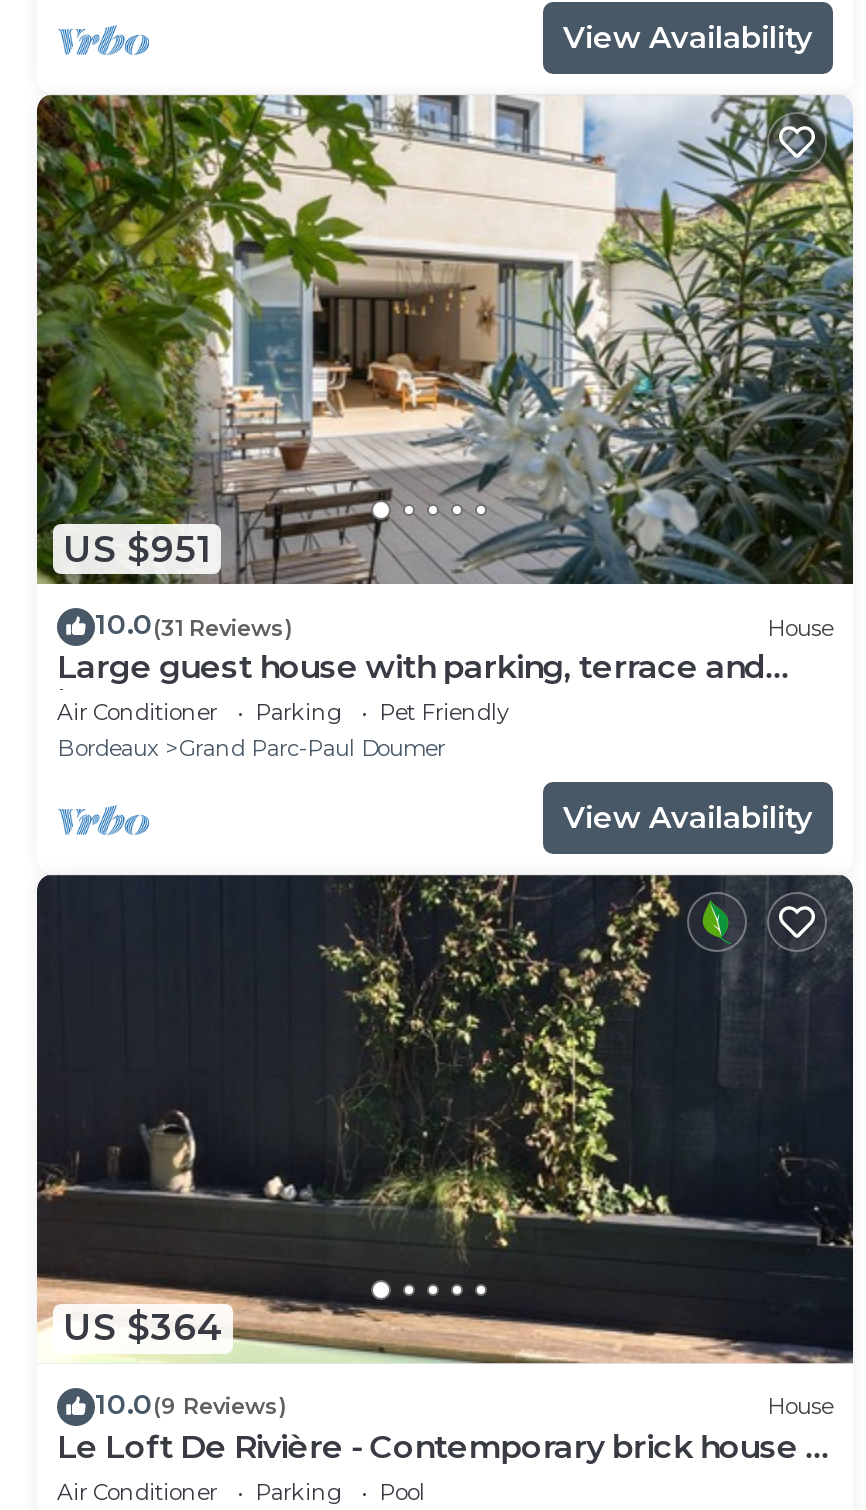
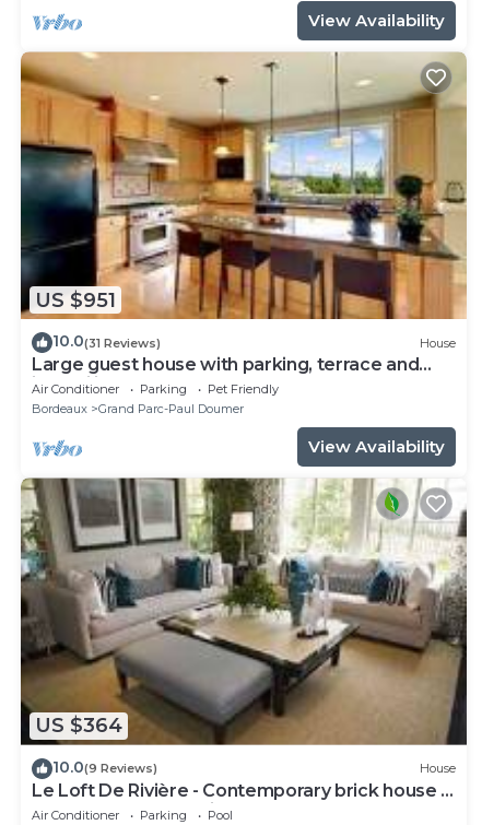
- [image]
+ [image]

- [image]
+ [image]
